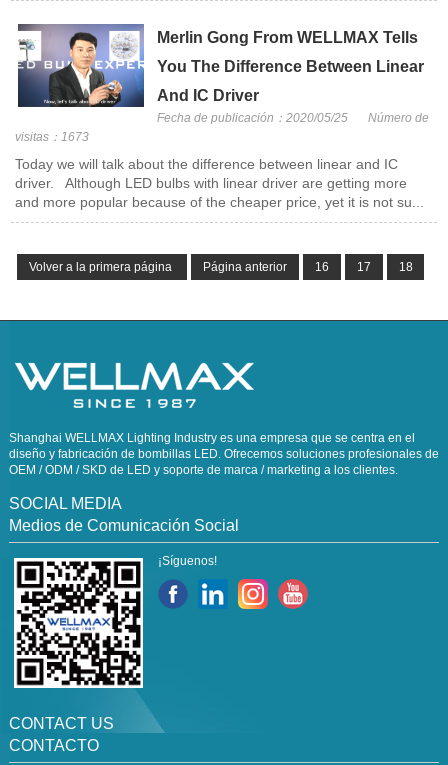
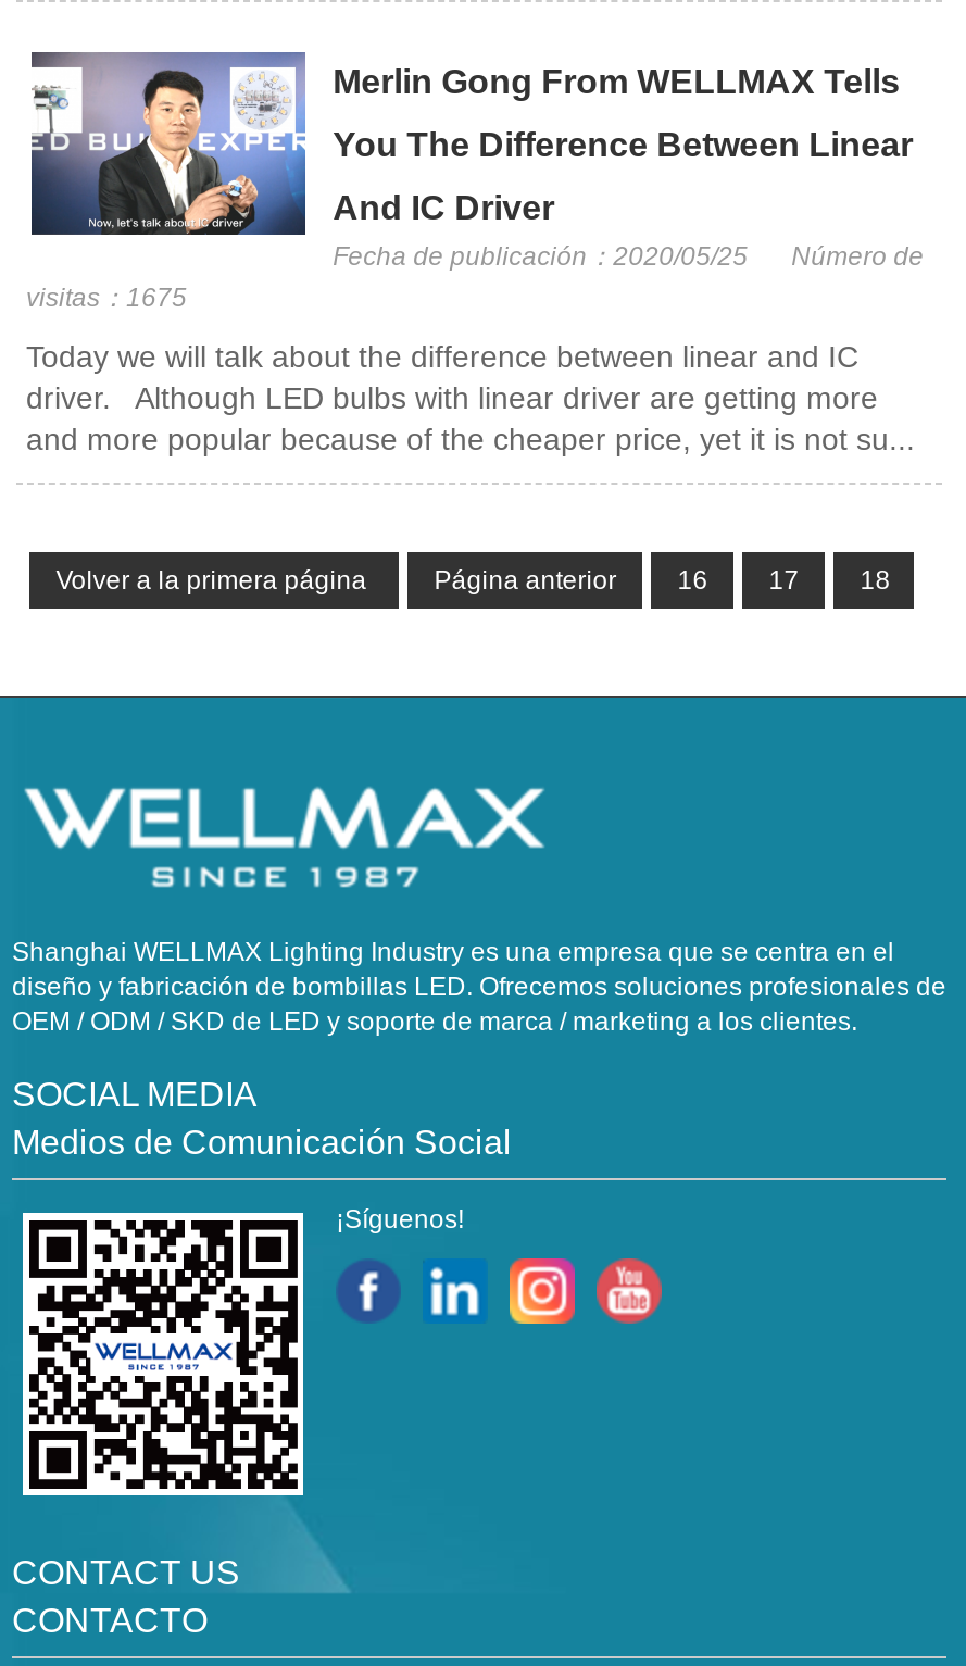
- visitas：1673
+ visitas：1675
